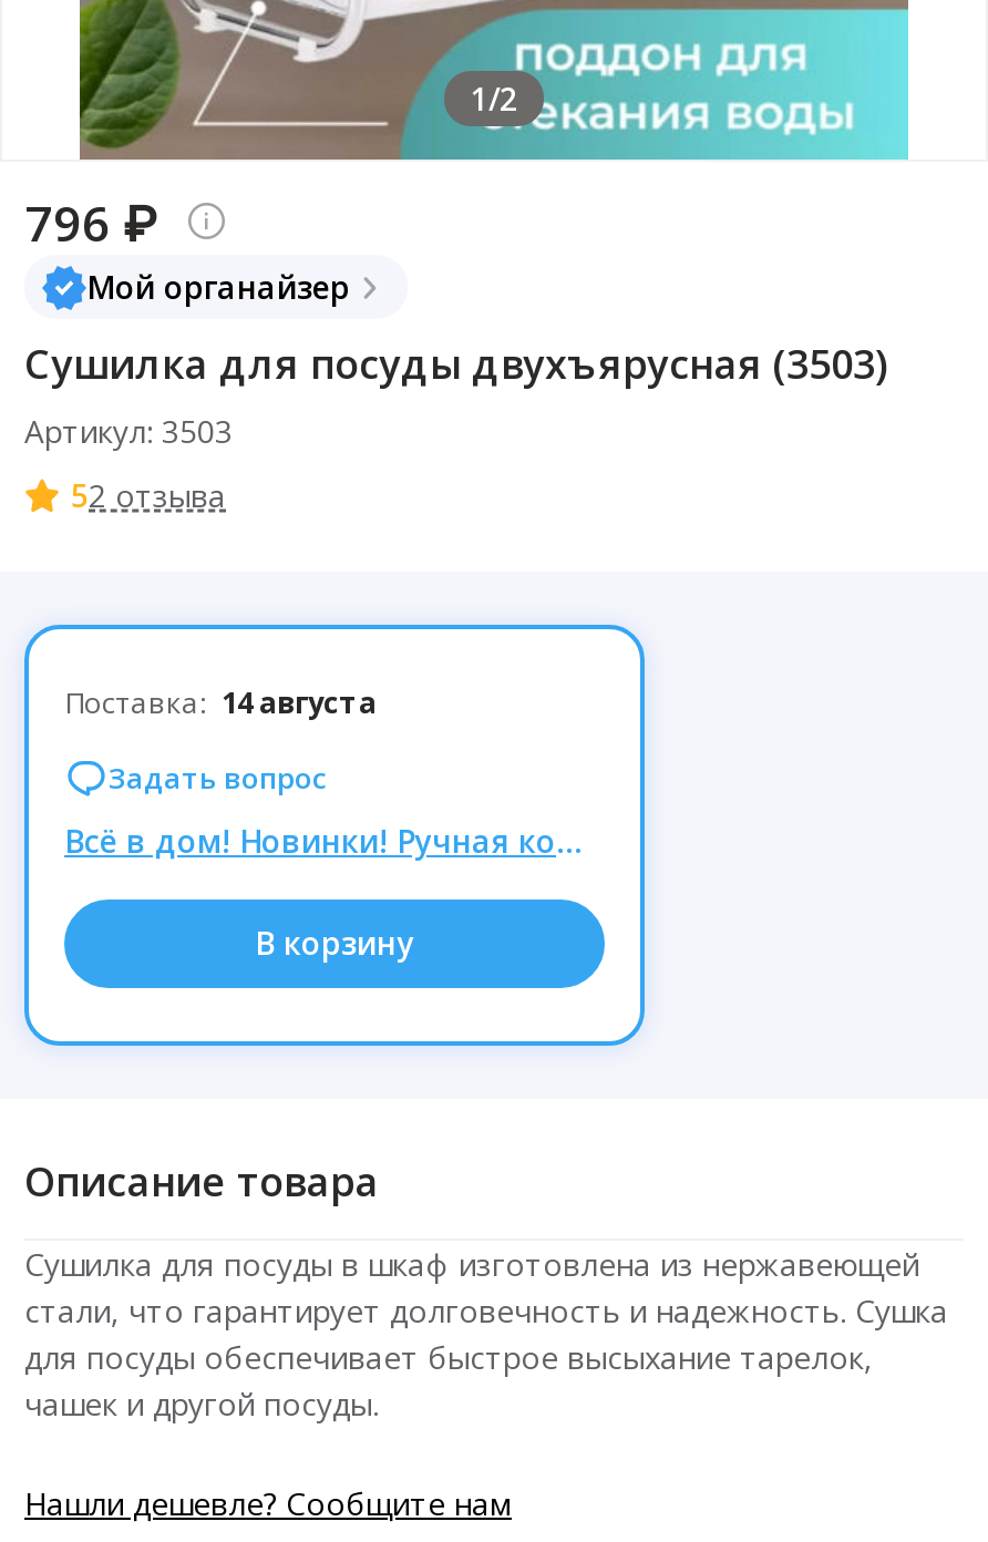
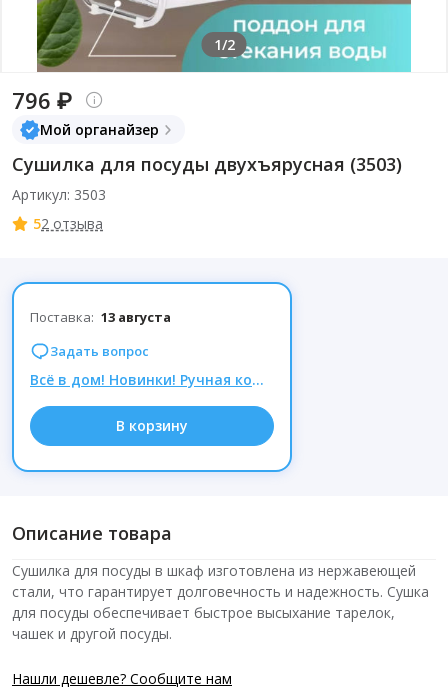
- Поставка: 14 августа
+ Поставка: 13 августа
